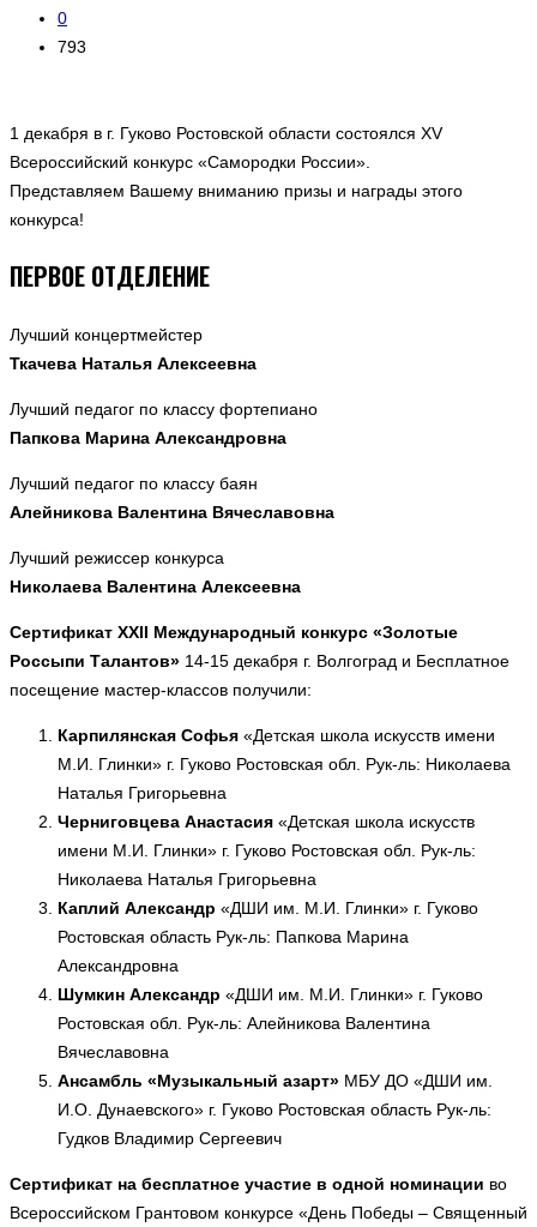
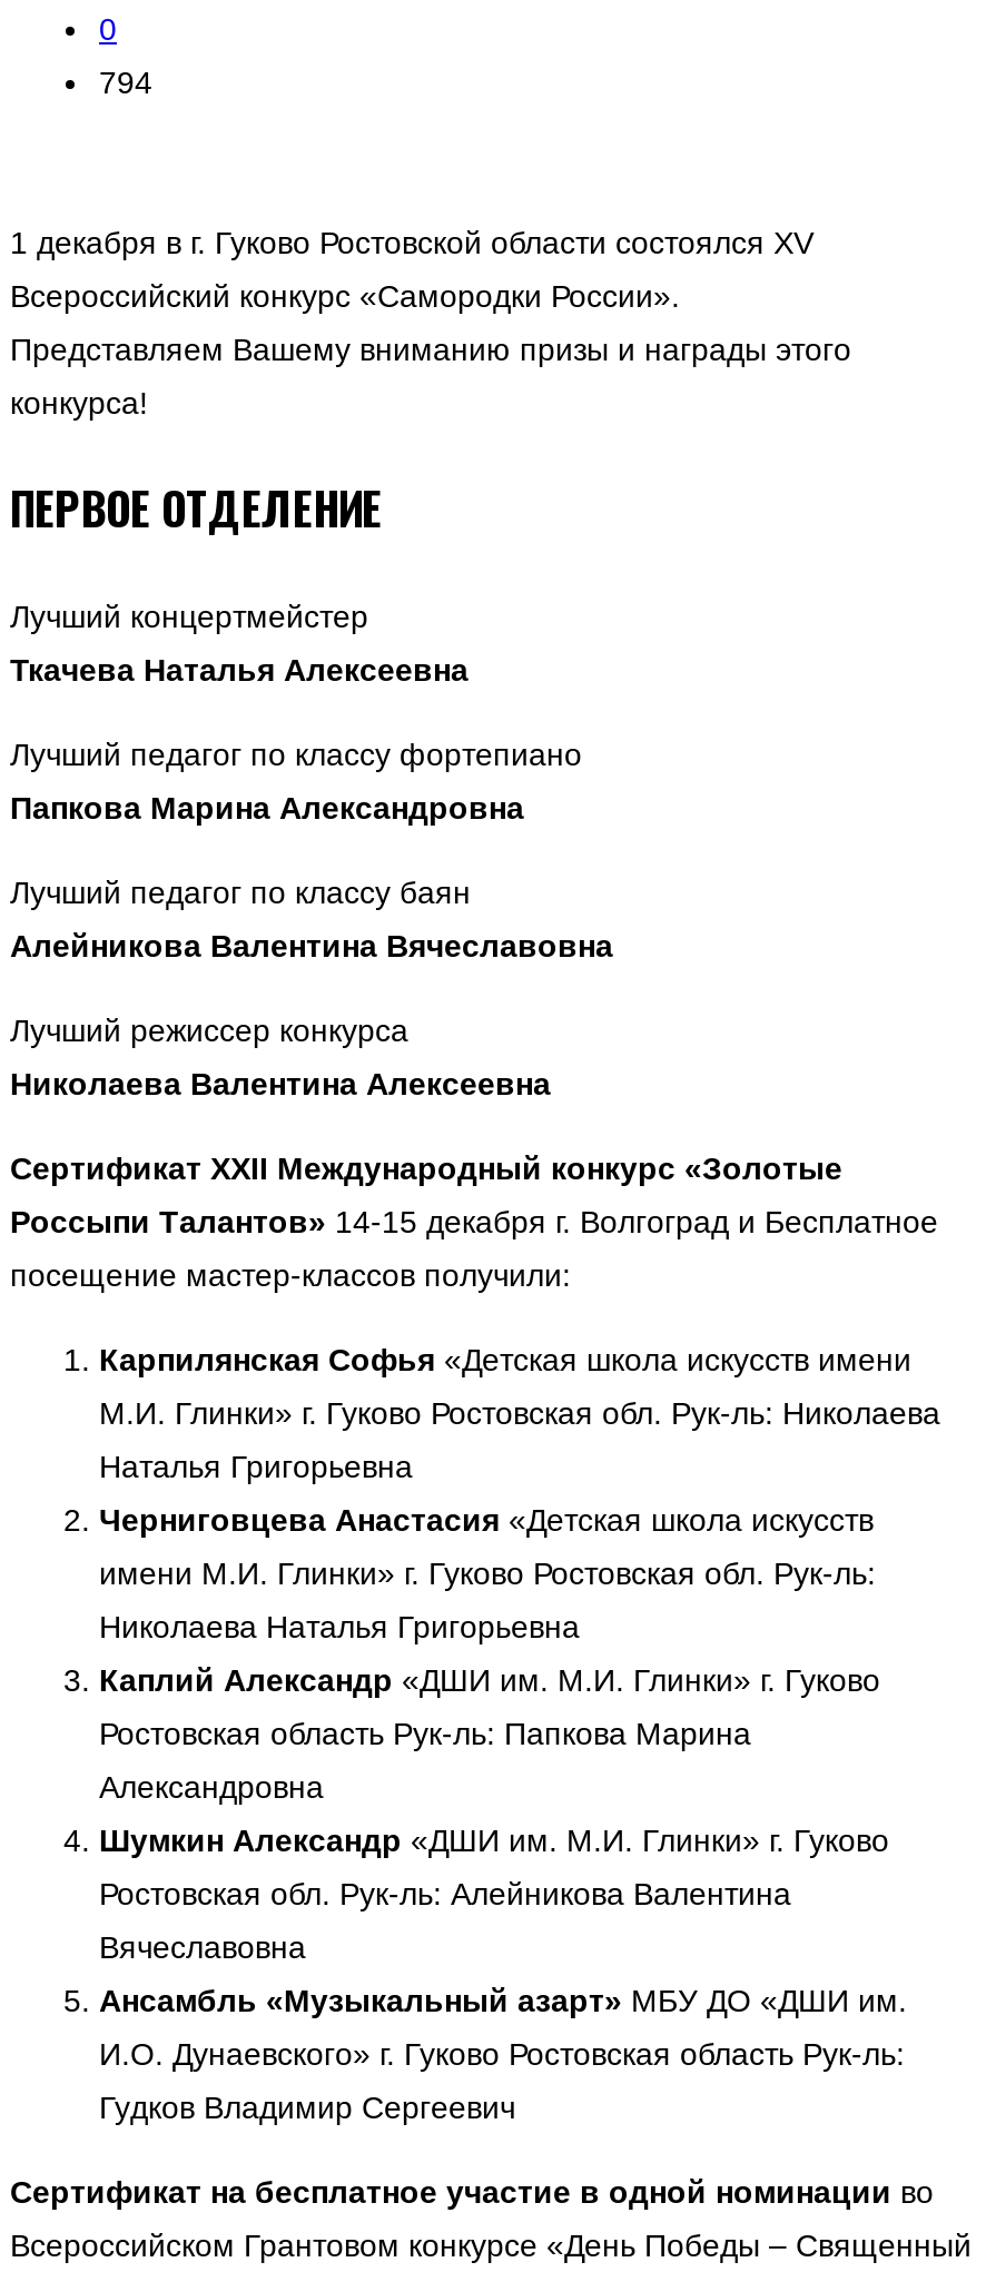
- 793
+ 794
